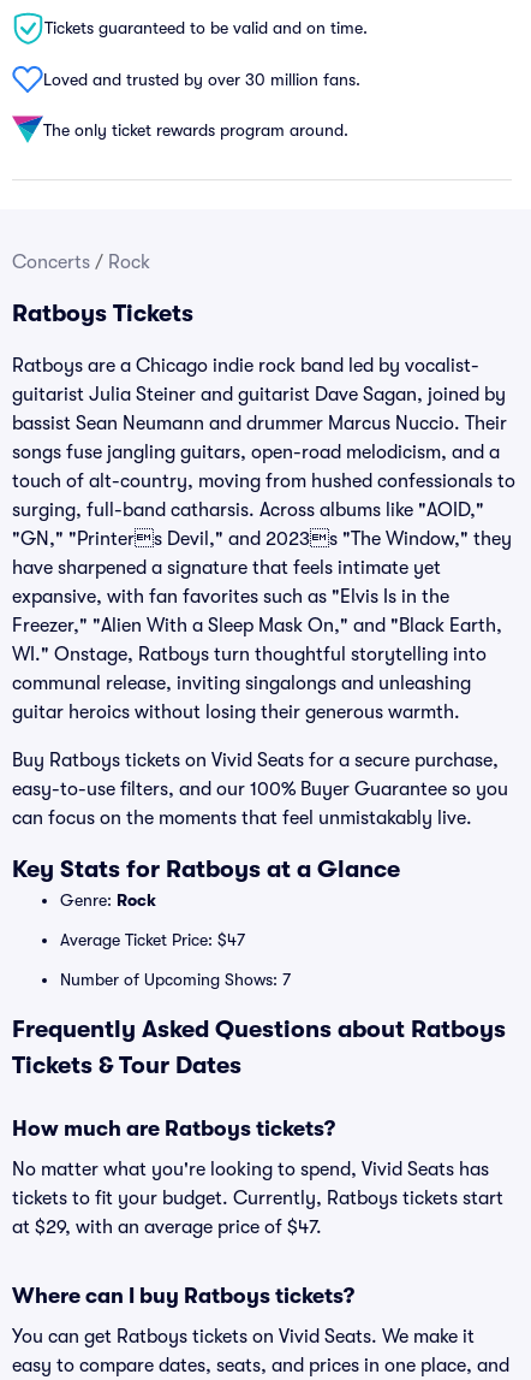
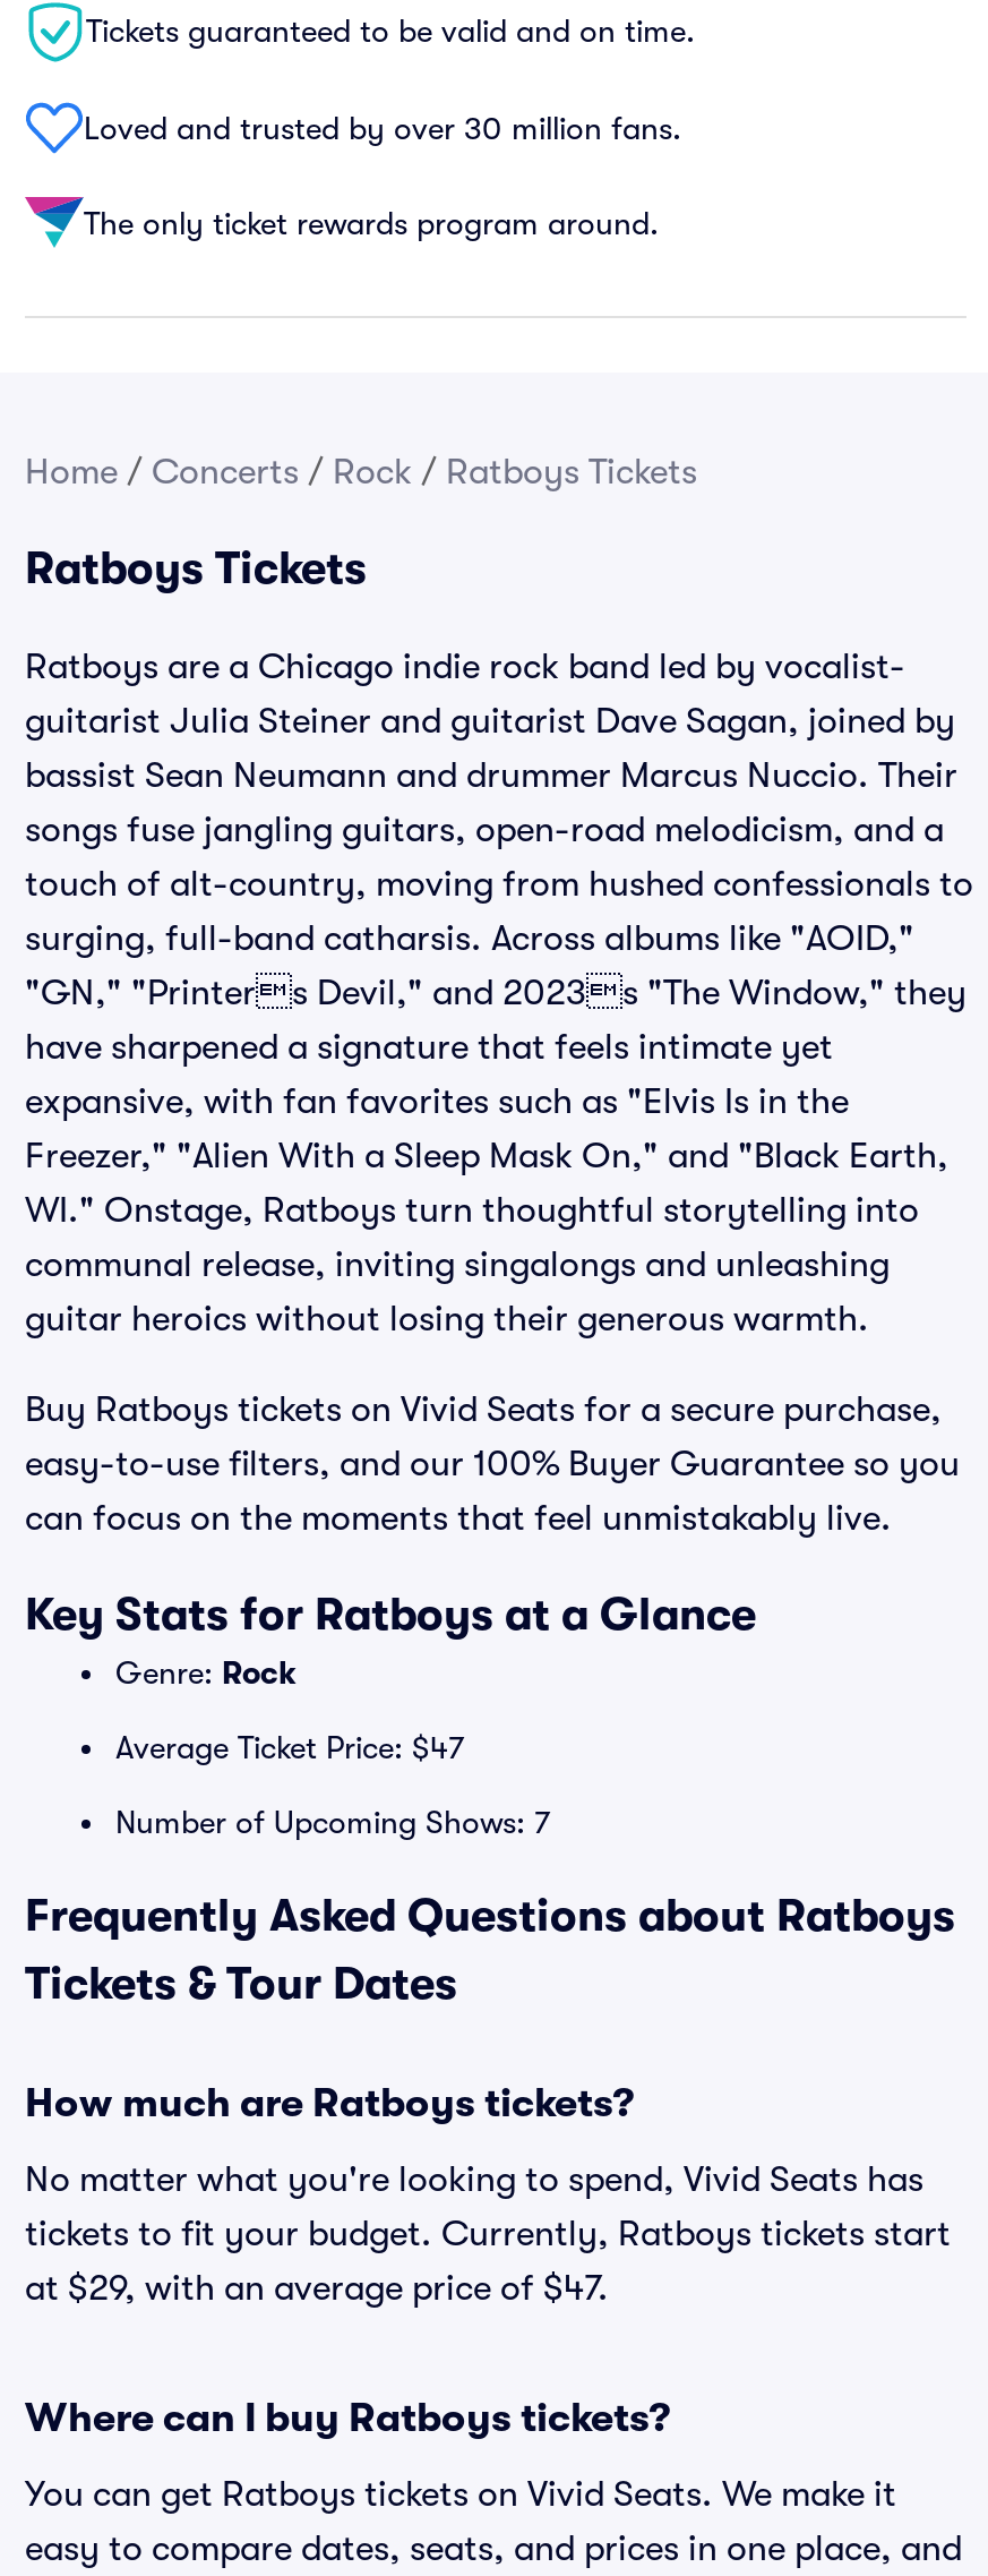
- Concerts / Rock
+ Home / Concerts / Rock / Ratboys Tickets
